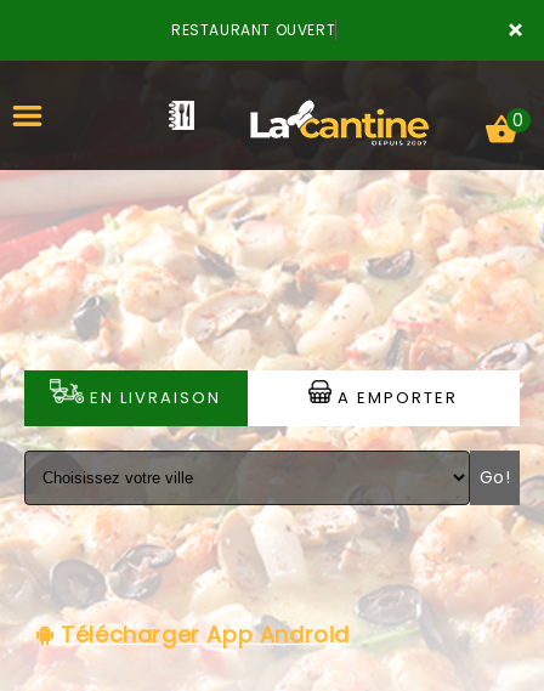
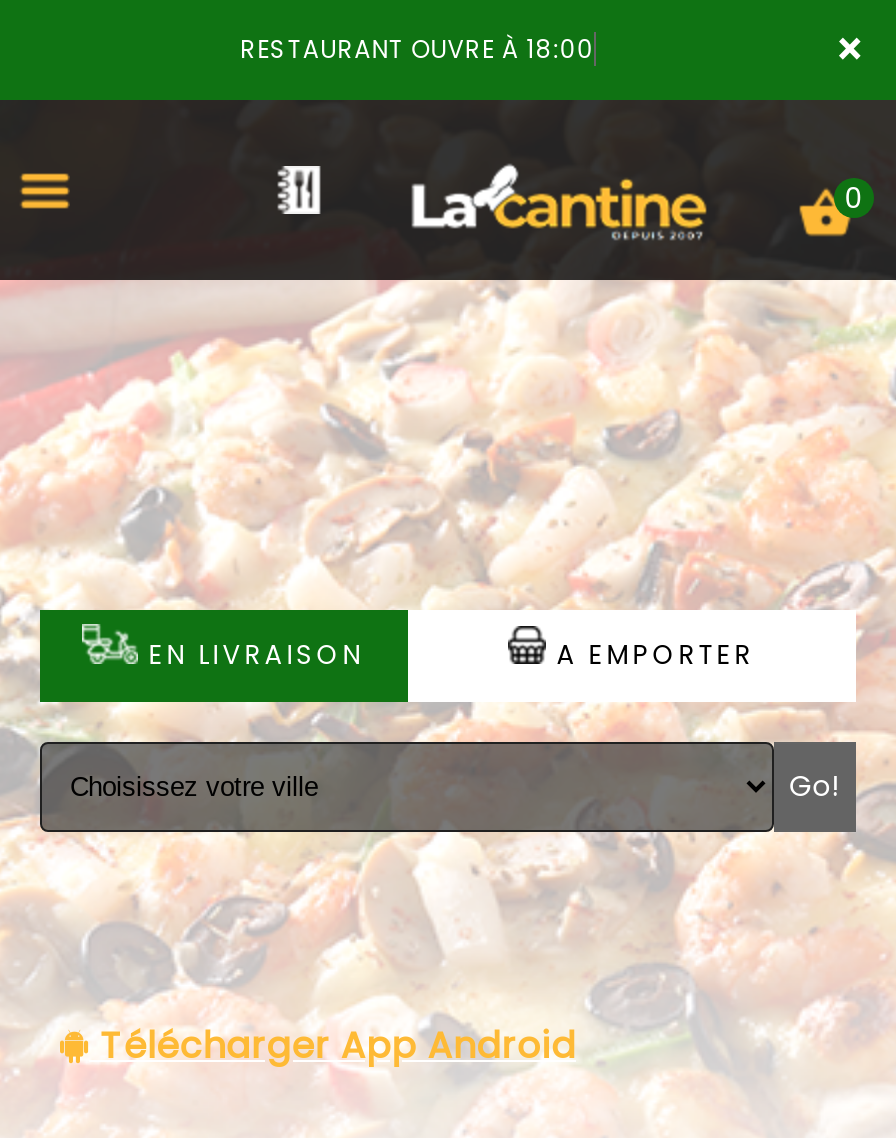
- RESTAURANT OUVERT
+ RESTAURANT OUVRE À 18:00
